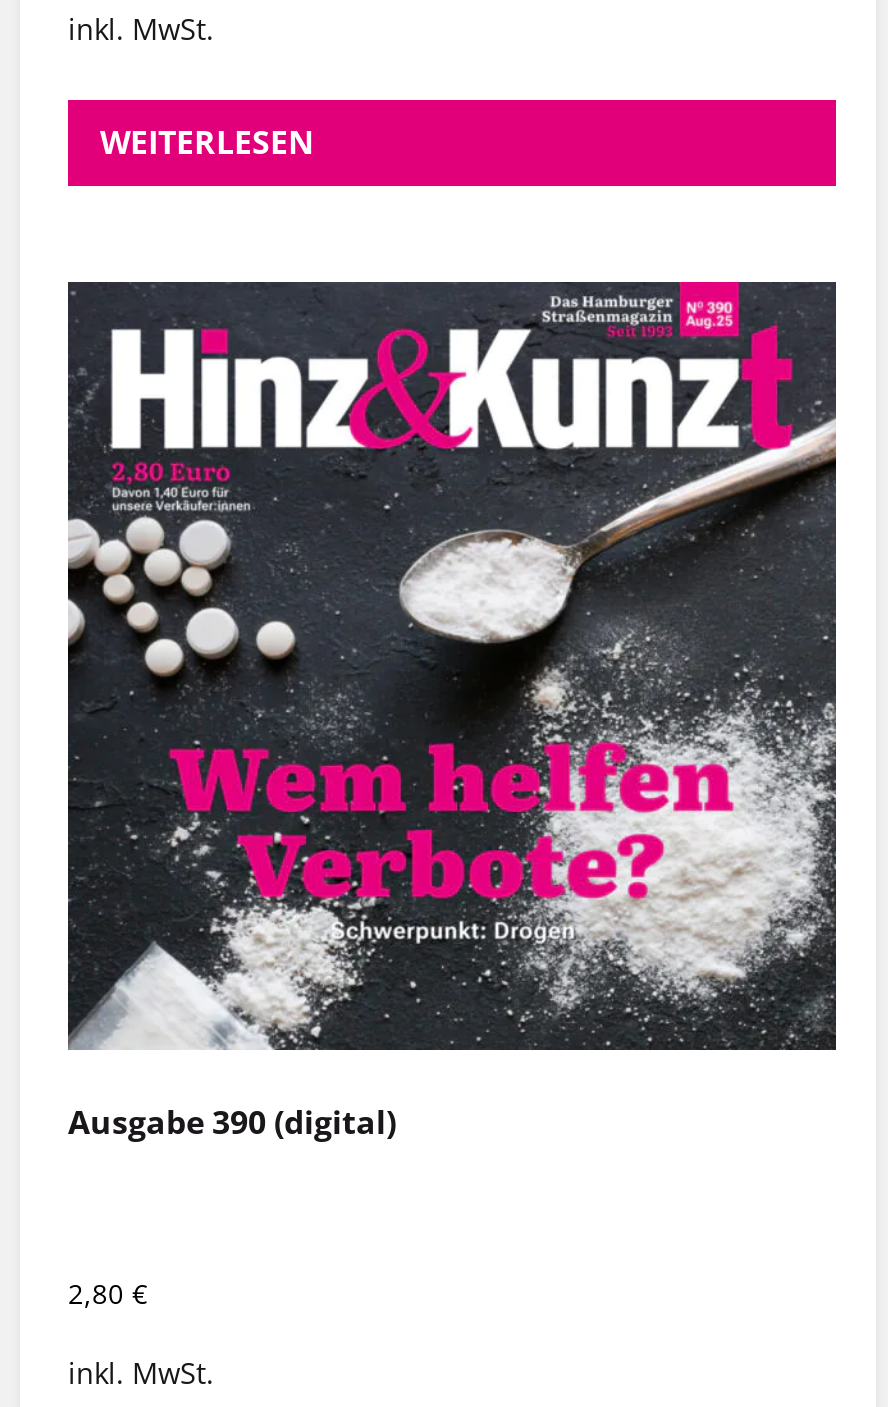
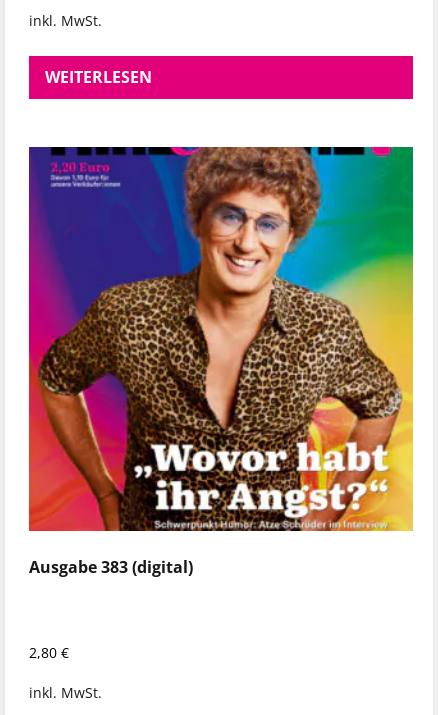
- [image]
- Ausgabe 390 (digital)
+ [image]
+ Ausgabe 383 (digital)
